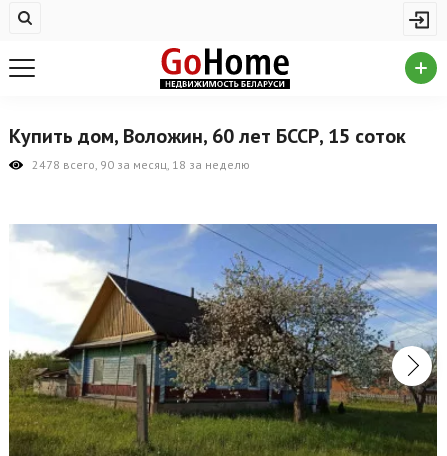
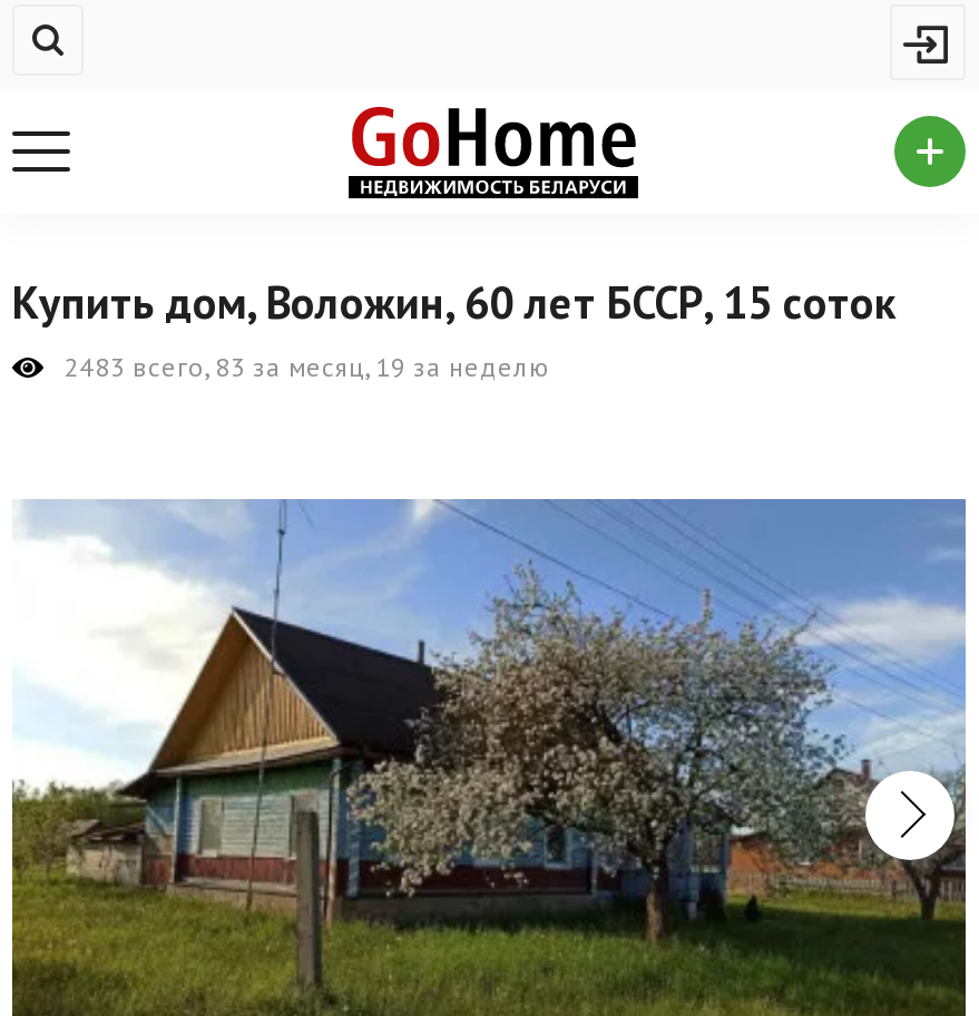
- 2478 всего, 90 за месяц, 18 за неделю
+ 2483 всего, 83 за месяц, 19 за неделю
